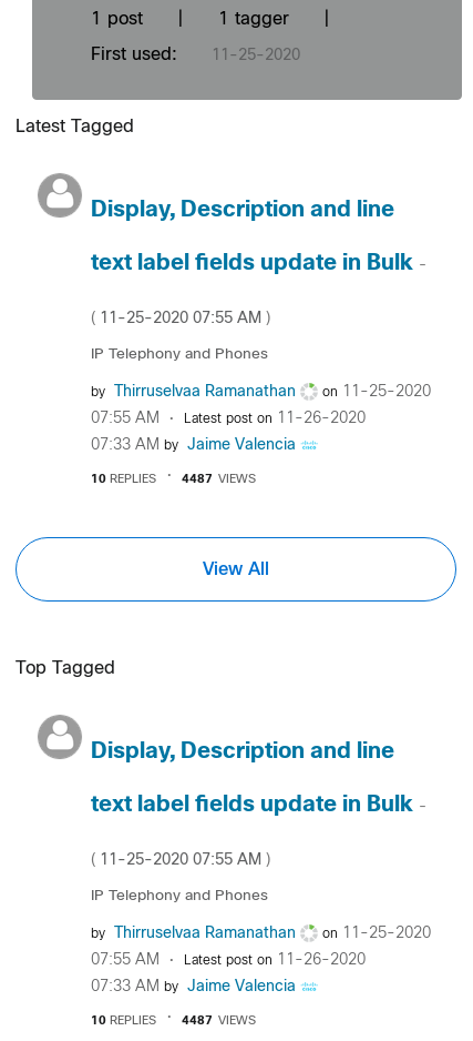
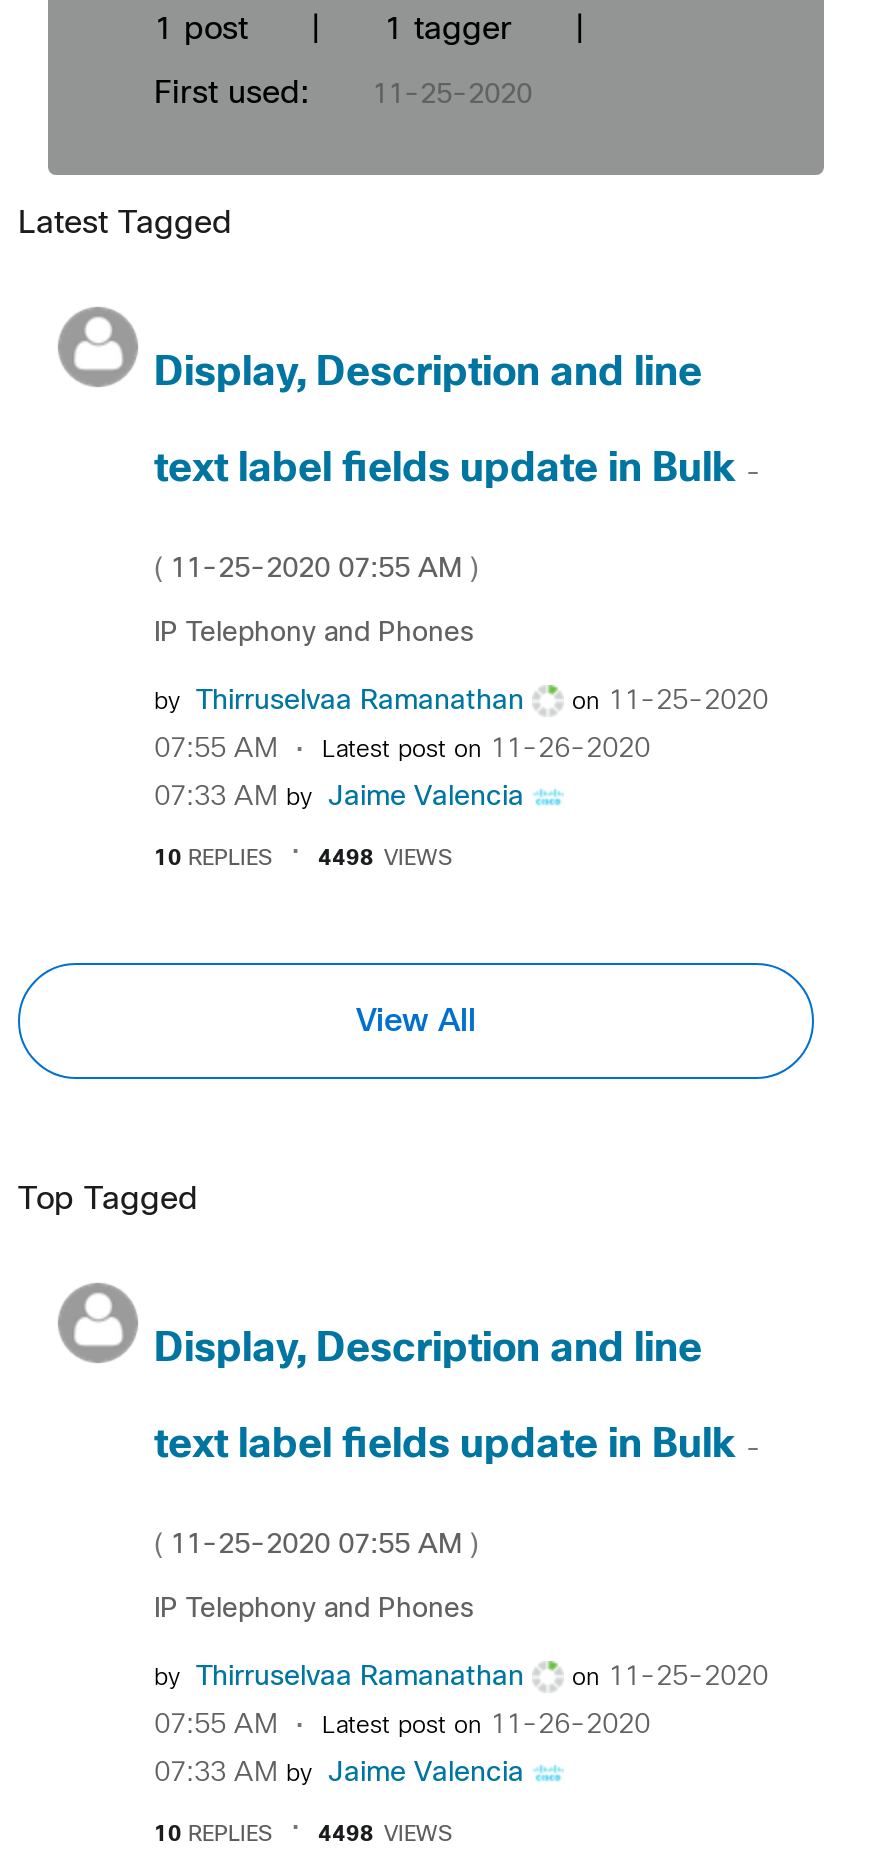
- 4487 VIEWS
+ 4498 VIEWS

- 4487 VIEWS
+ 4498 VIEWS
